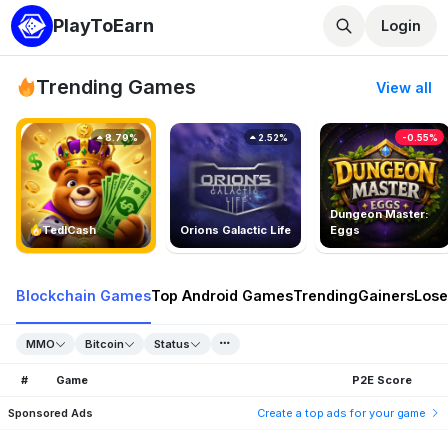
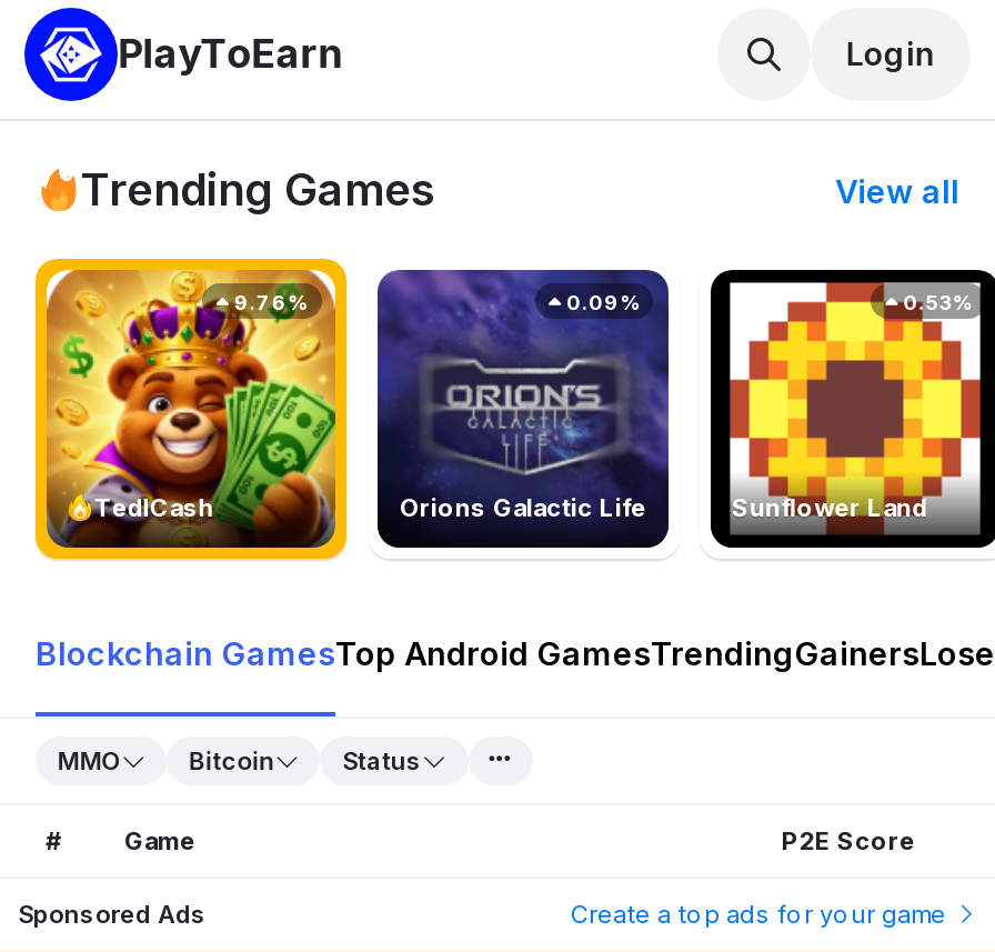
- [image]
- -0.55%
+ [image]
+ 0.53%

- 8.79%
+ 9.76%

- 2.52%
+ 0.09%

- Dungeon Master:
- Eggs
+ Sunflower Land
